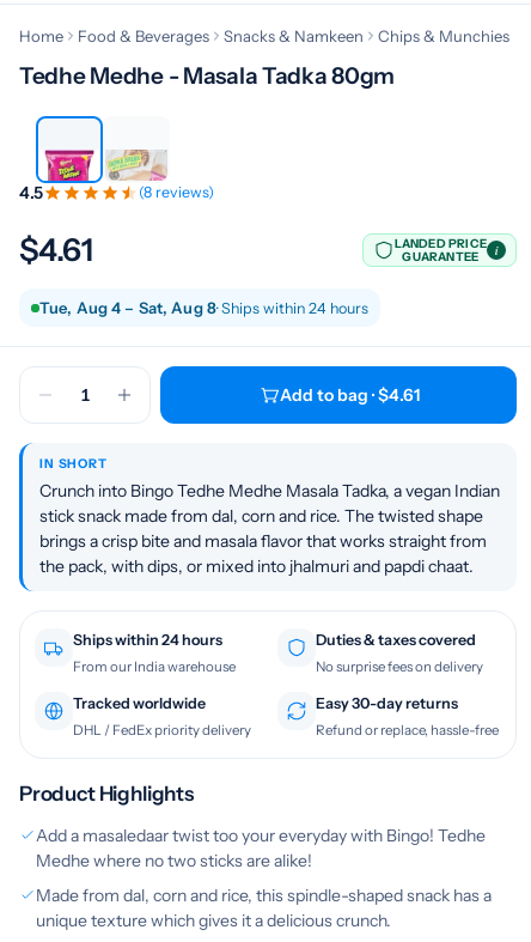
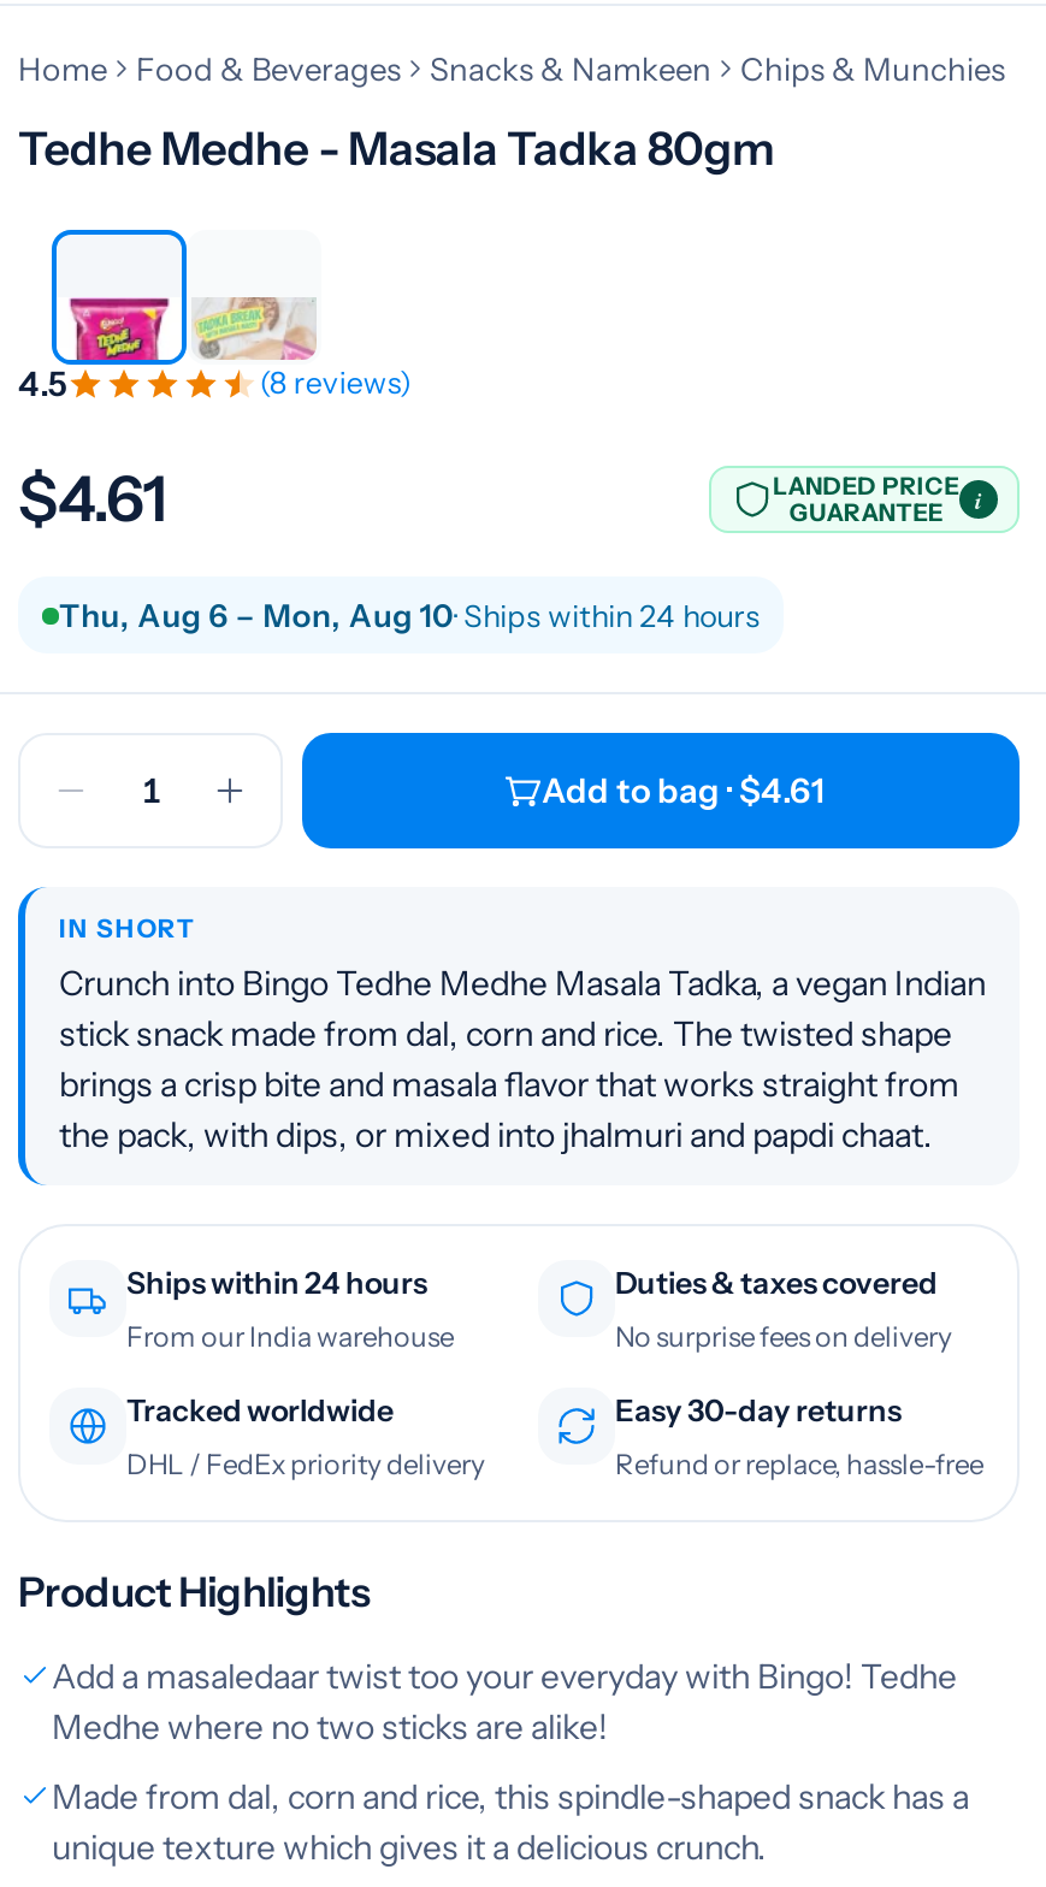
- Tue, Aug 4 – Sat, Aug 8 · Ships within 24 hours
+ Thu, Aug 6 – Mon, Aug 10 · Ships within 24 hours
